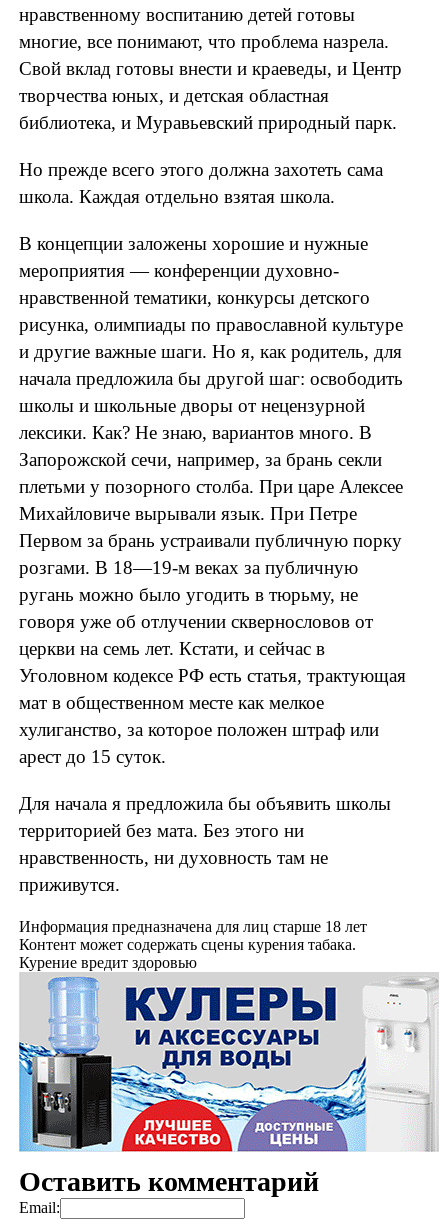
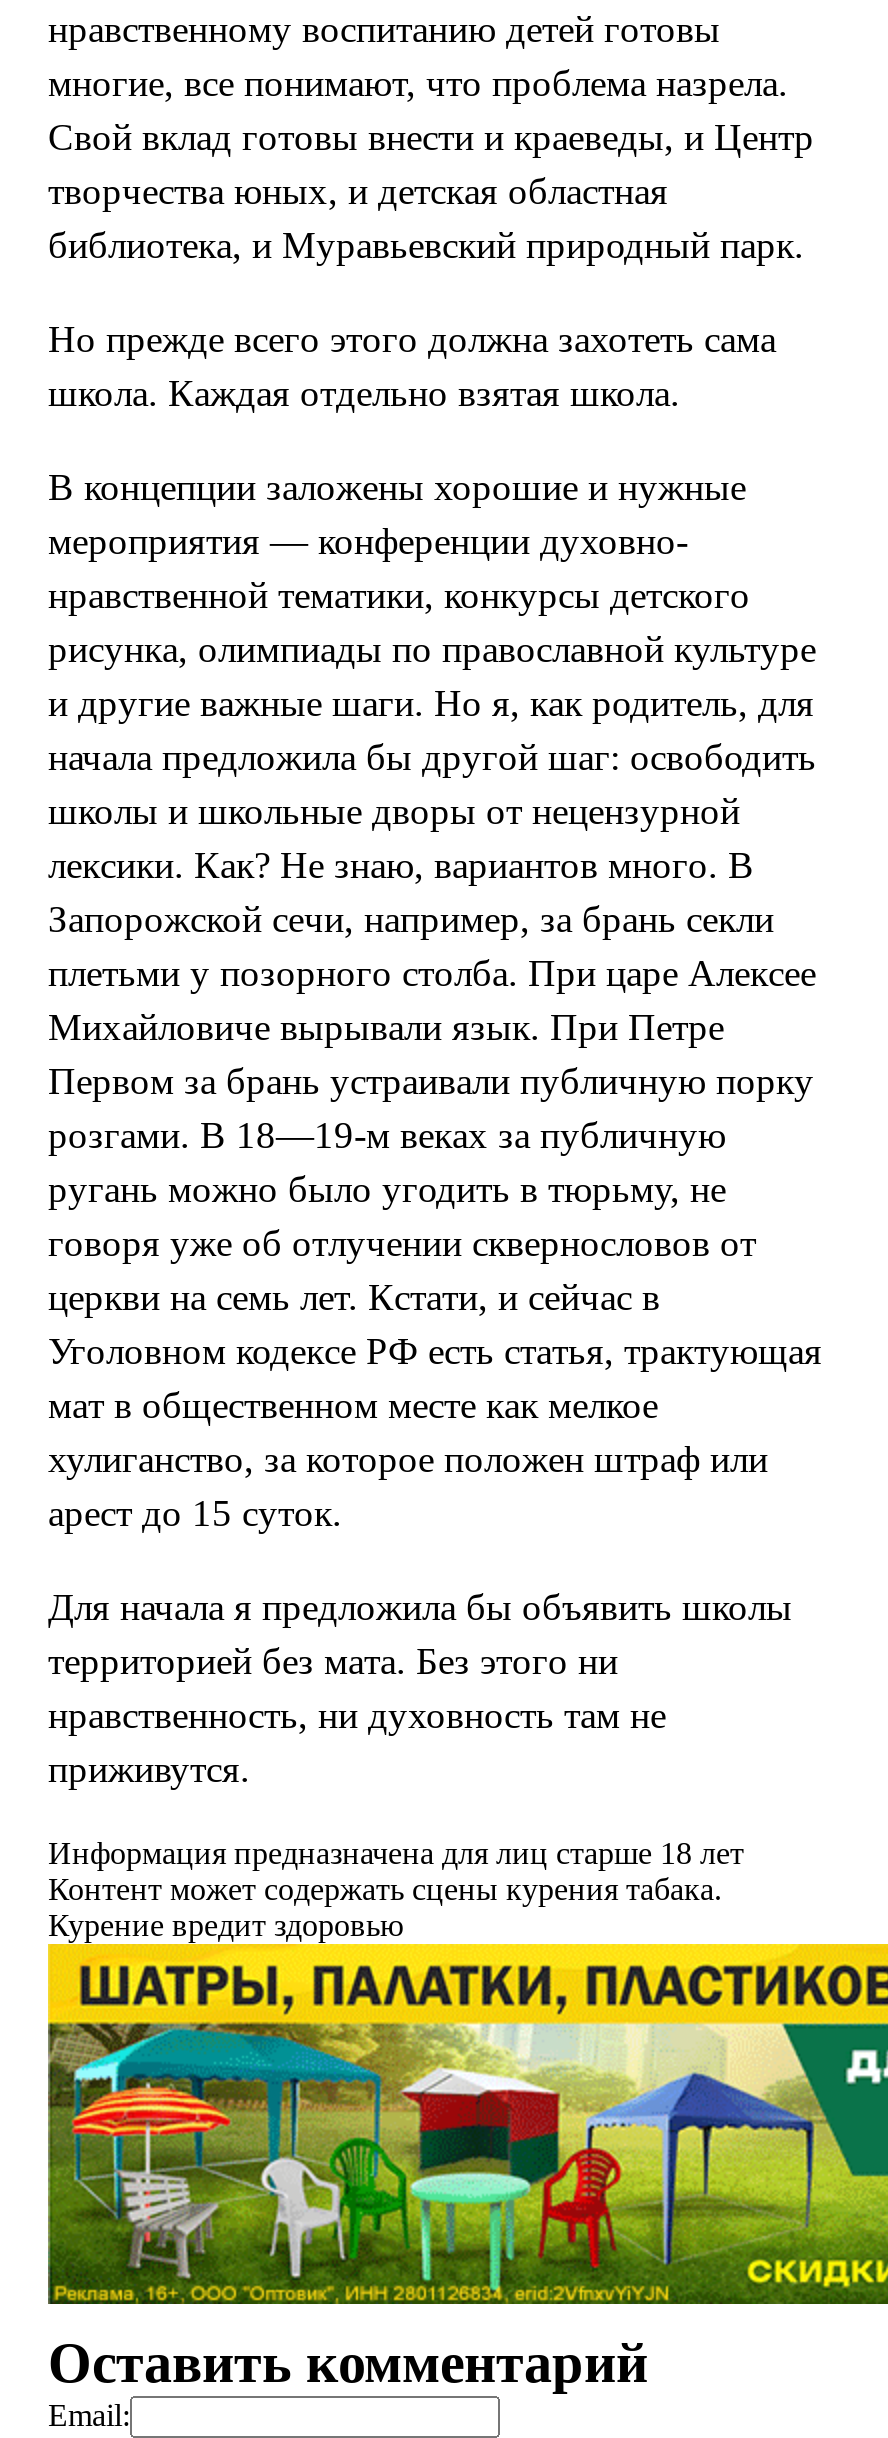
- [image]
+ [image]
